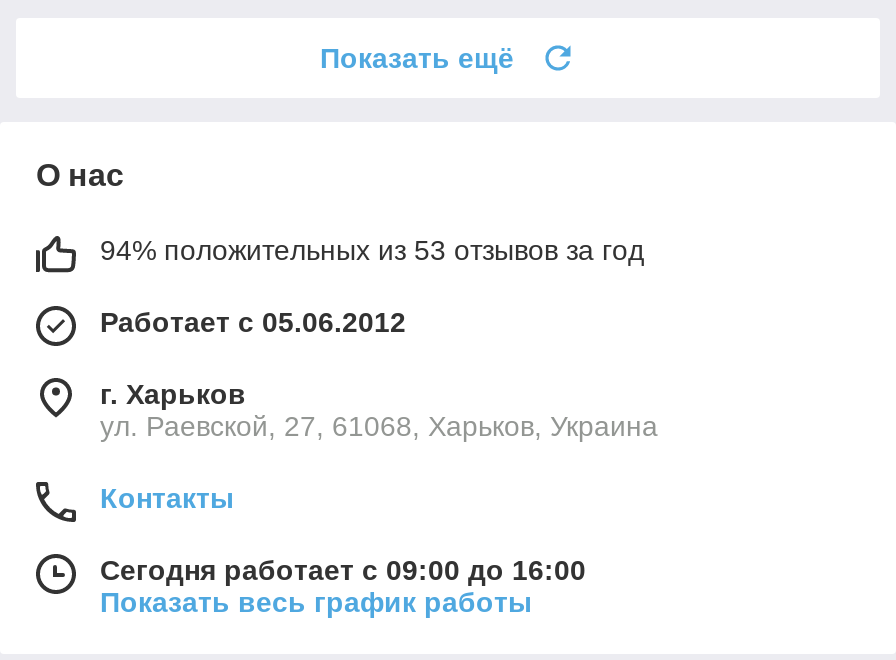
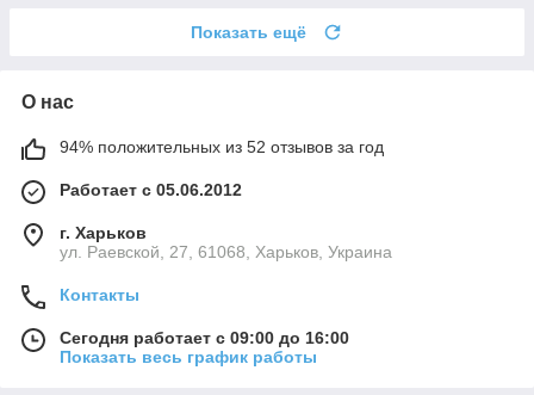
- 94% положительных из 53 отзывов за год
+ 94% положительных из 52 отзывов за год
